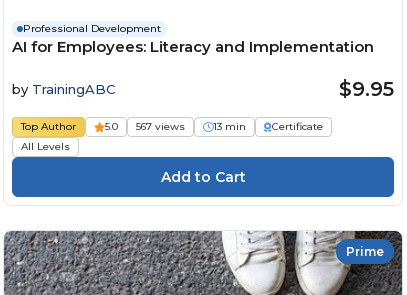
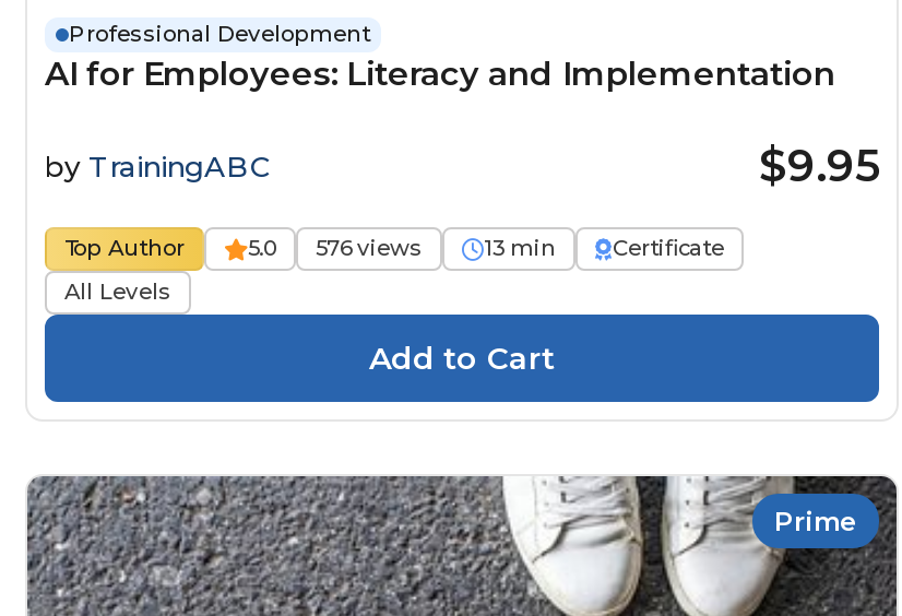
- 5.0 567 views
+ 5.0 576 views
